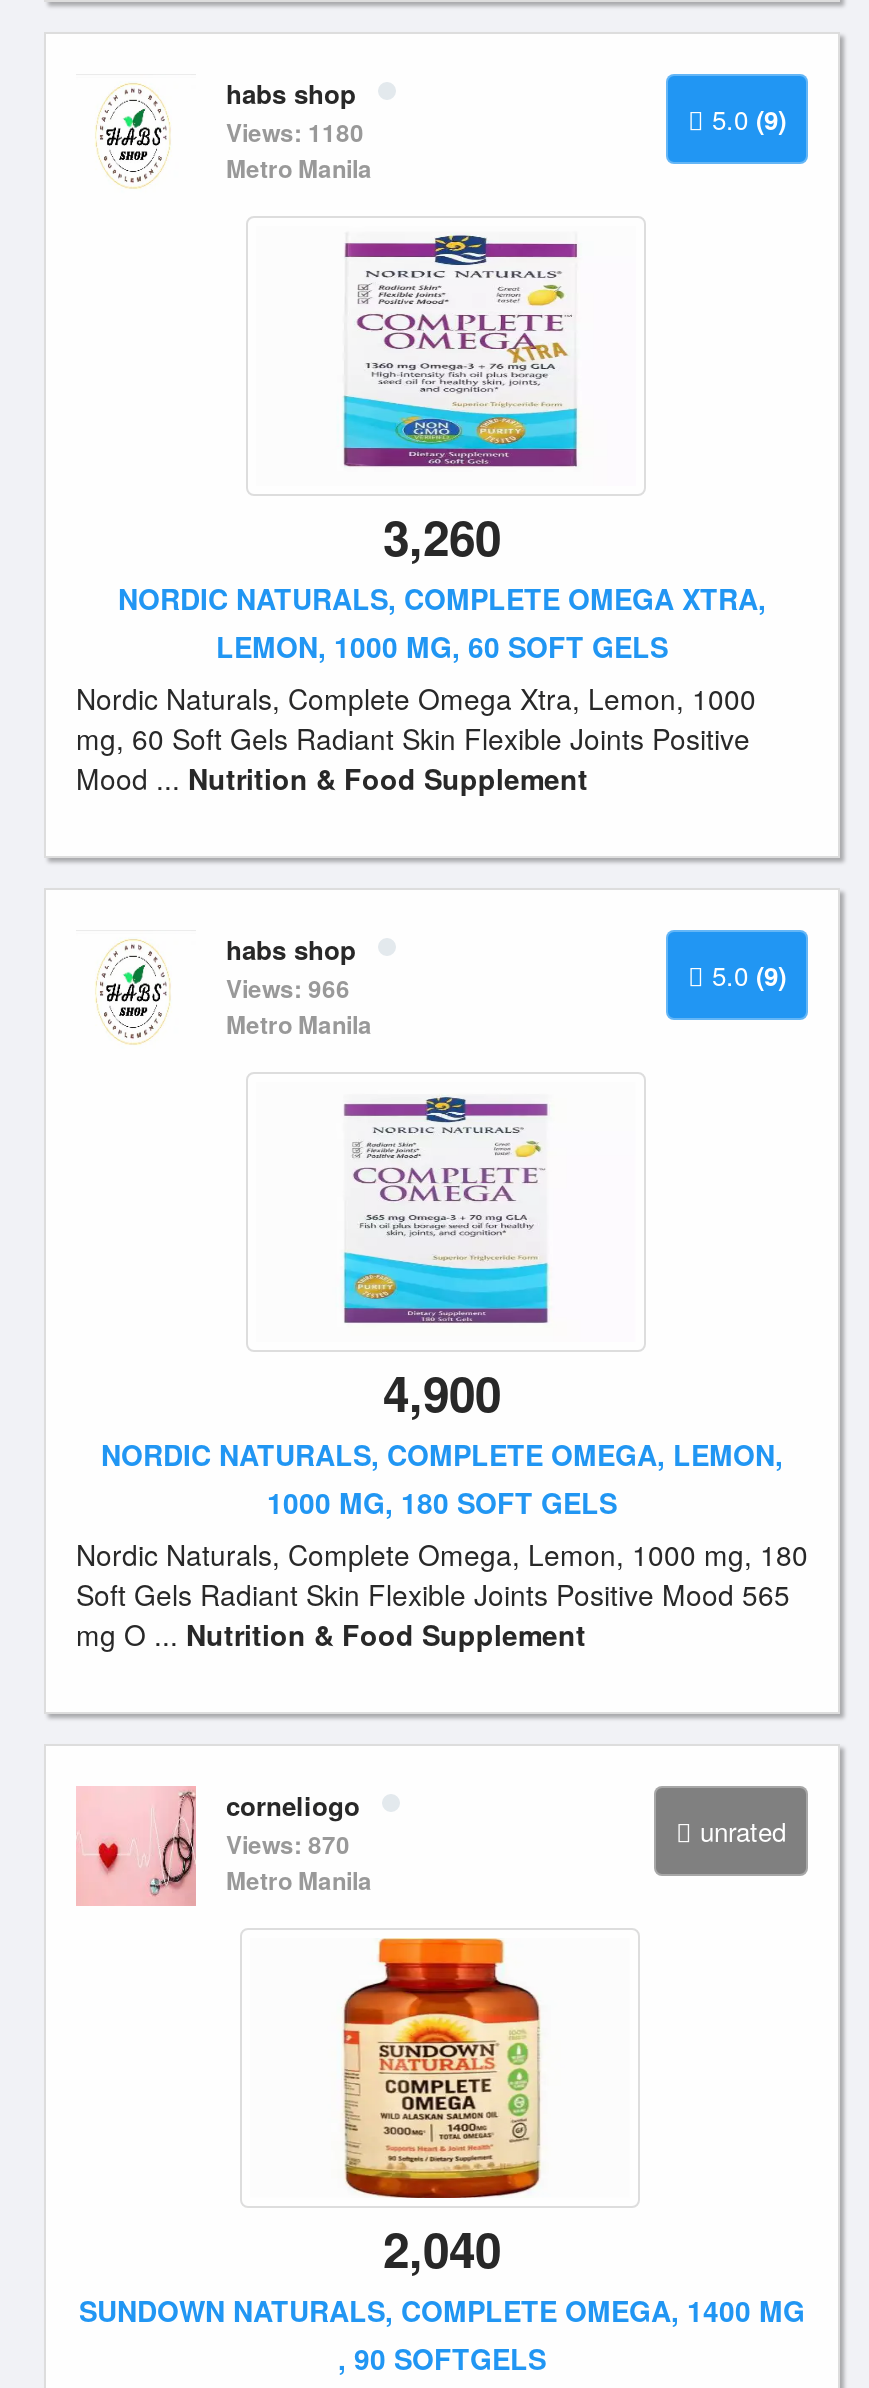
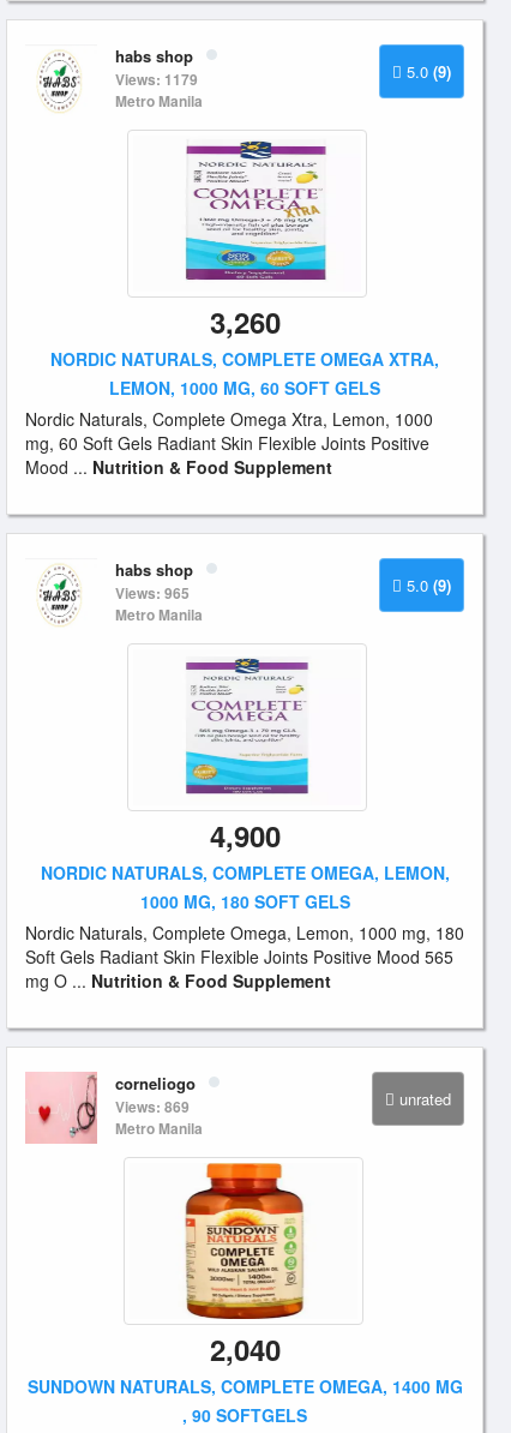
- Views: 1180
+ Views: 1179

- Views: 966
+ Views: 965

- Views: 870
+ Views: 869
